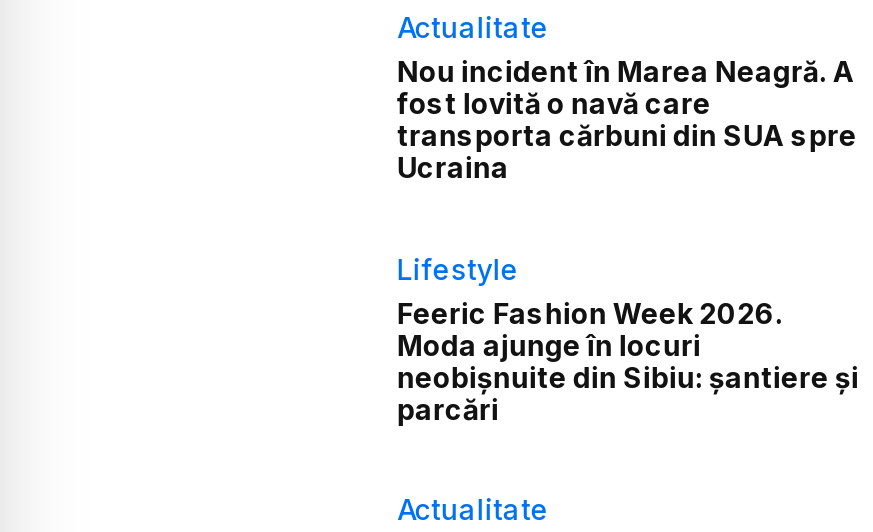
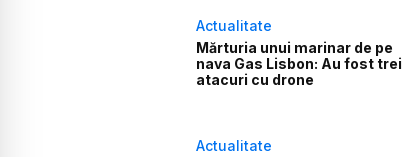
- Nou incident în Marea Neagră. A
- fost lovită o navă care
- transporta cărbuni din SUA spre
- Ucraina
- Lifestyle
- Feeric Fashion Week 2026.
- Moda ajunge în locuri
- neobișnuite din Sibiu: șantiere și
- parcări
+ Mărturia unui marinar de pe
+ nava Gas Lisbon: Au fost trei
+ atacuri cu drone
